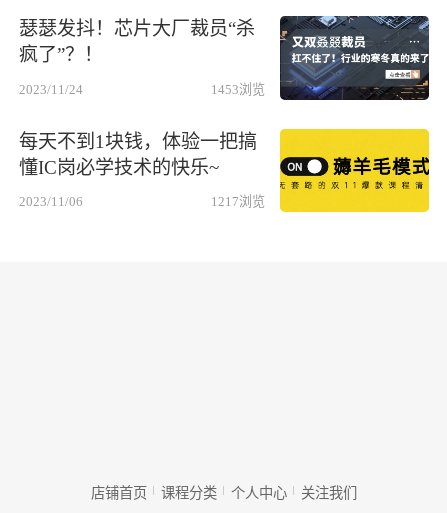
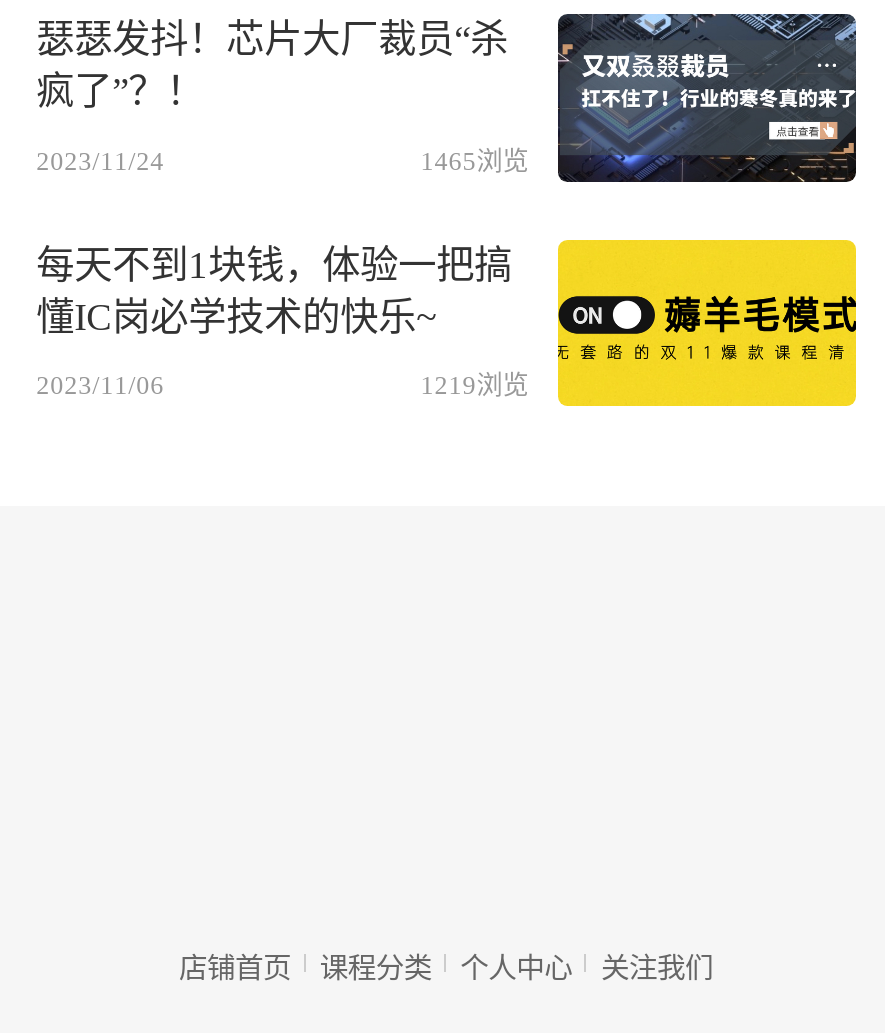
- 1453浏览
+ 1465浏览

- 1217浏览
+ 1219浏览
